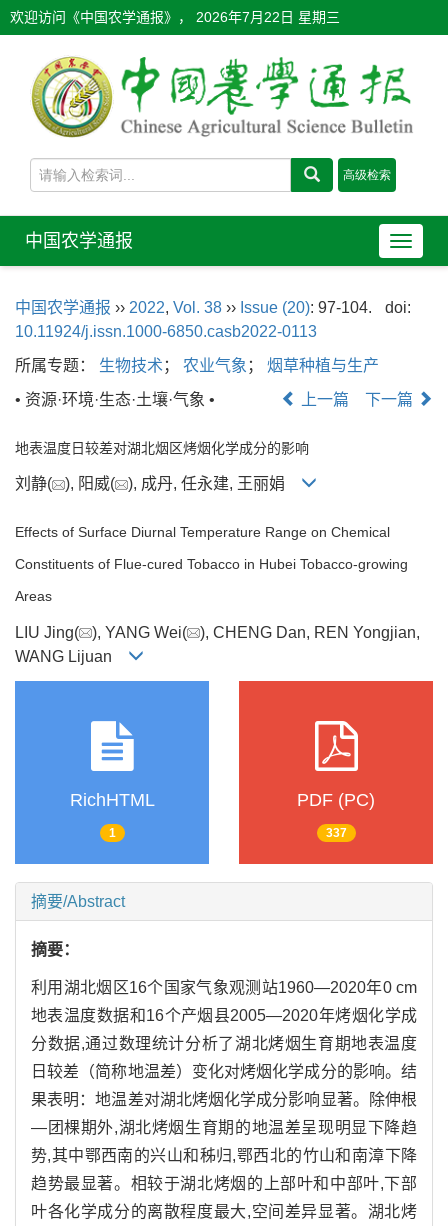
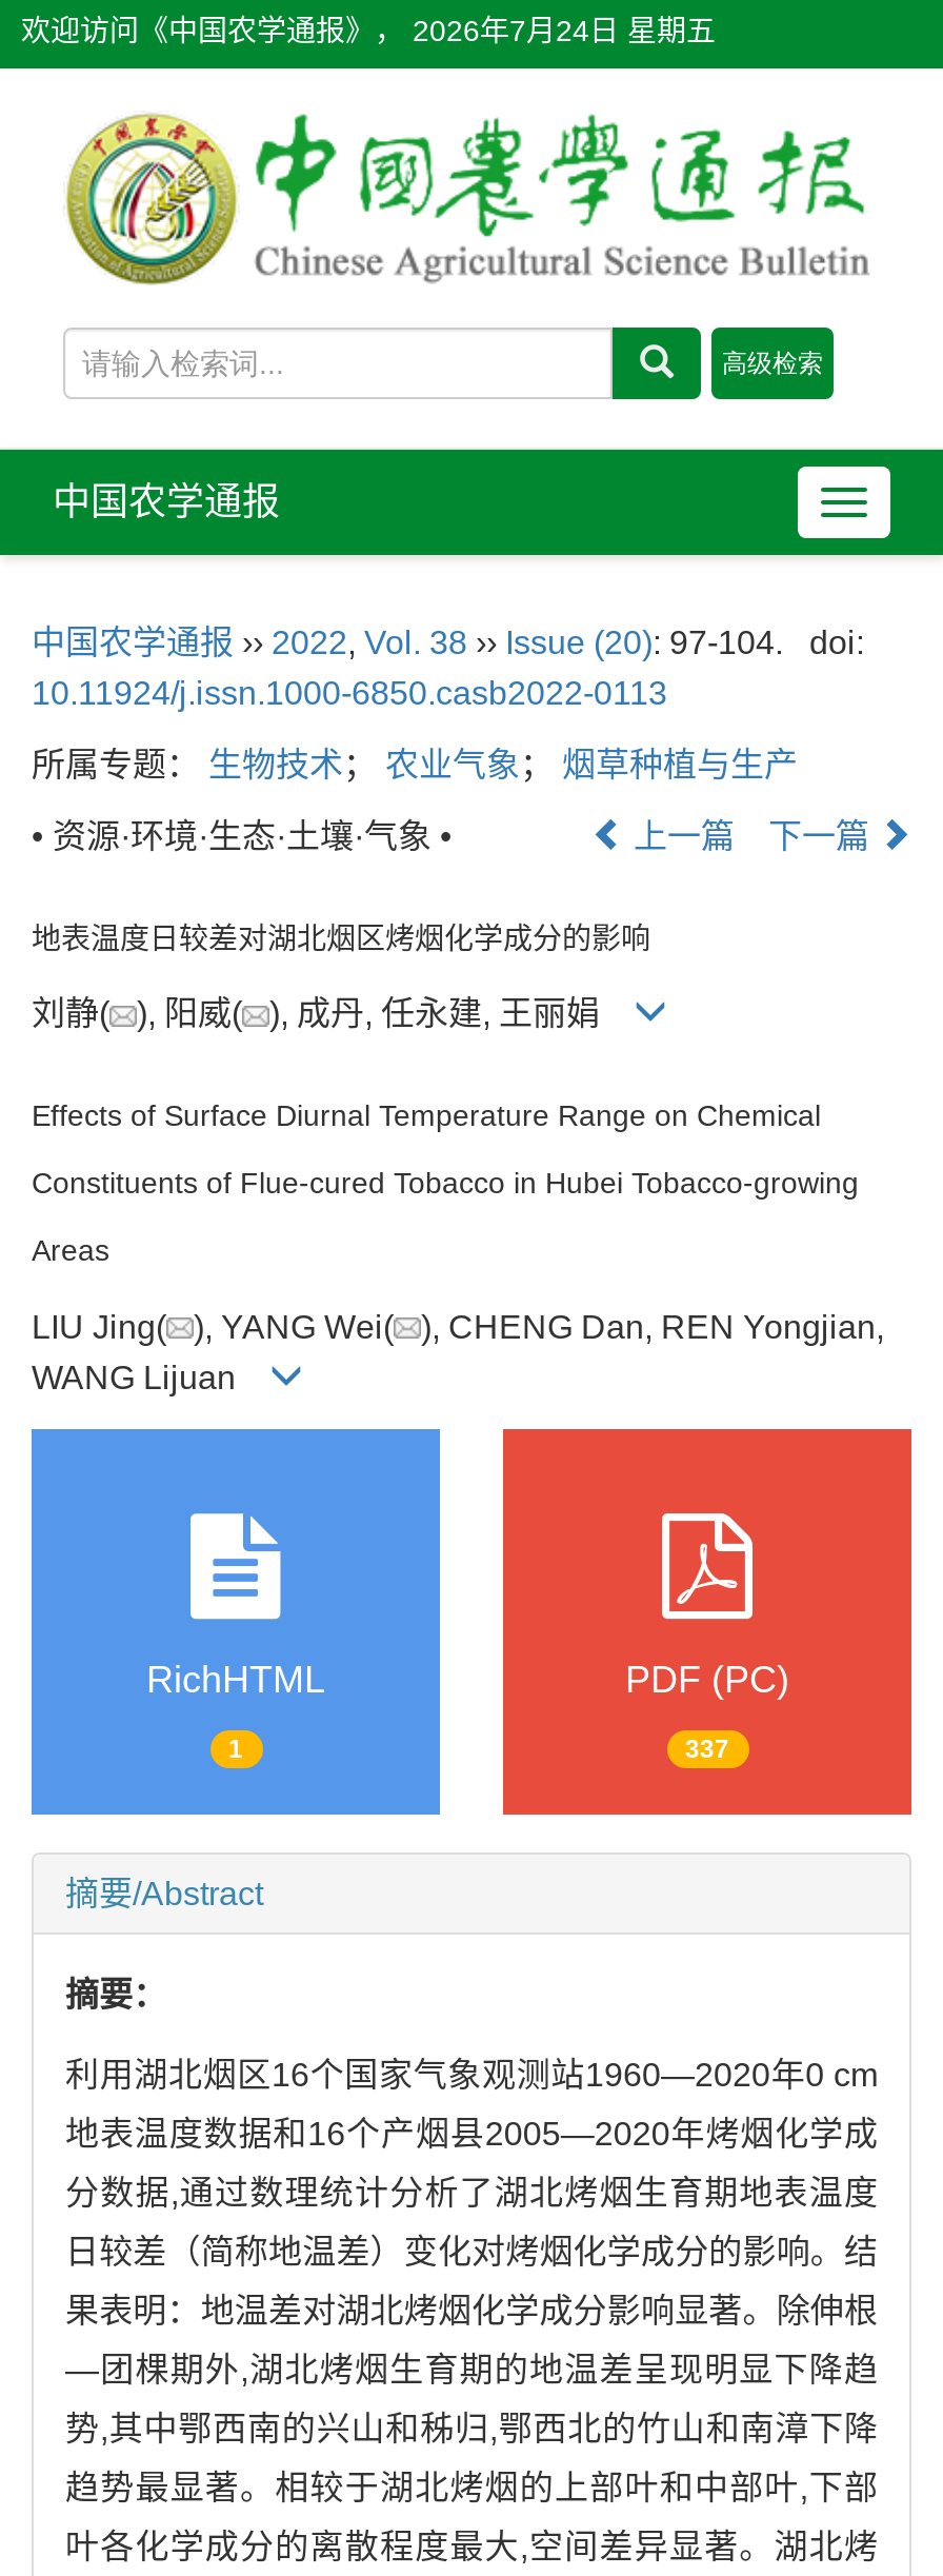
- 欢迎访问《中国农学通报》，2026年7月22日 星期三
+ 欢迎访问《中国农学通报》，2026年7月24日 星期五
